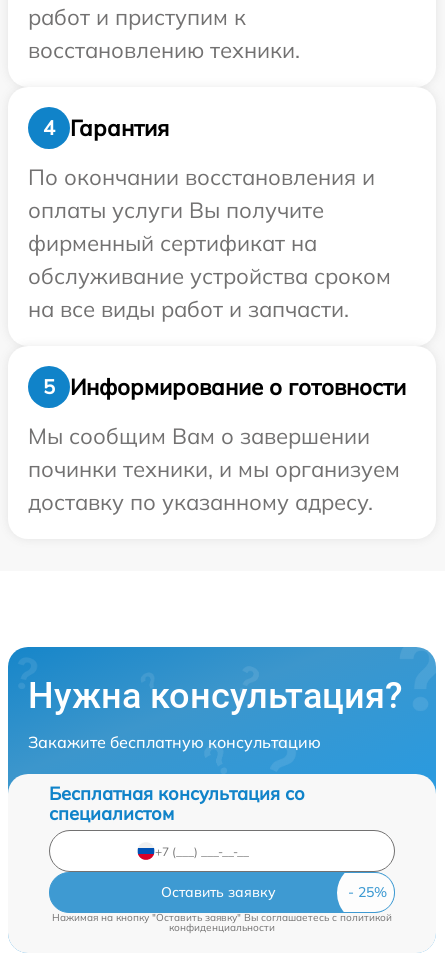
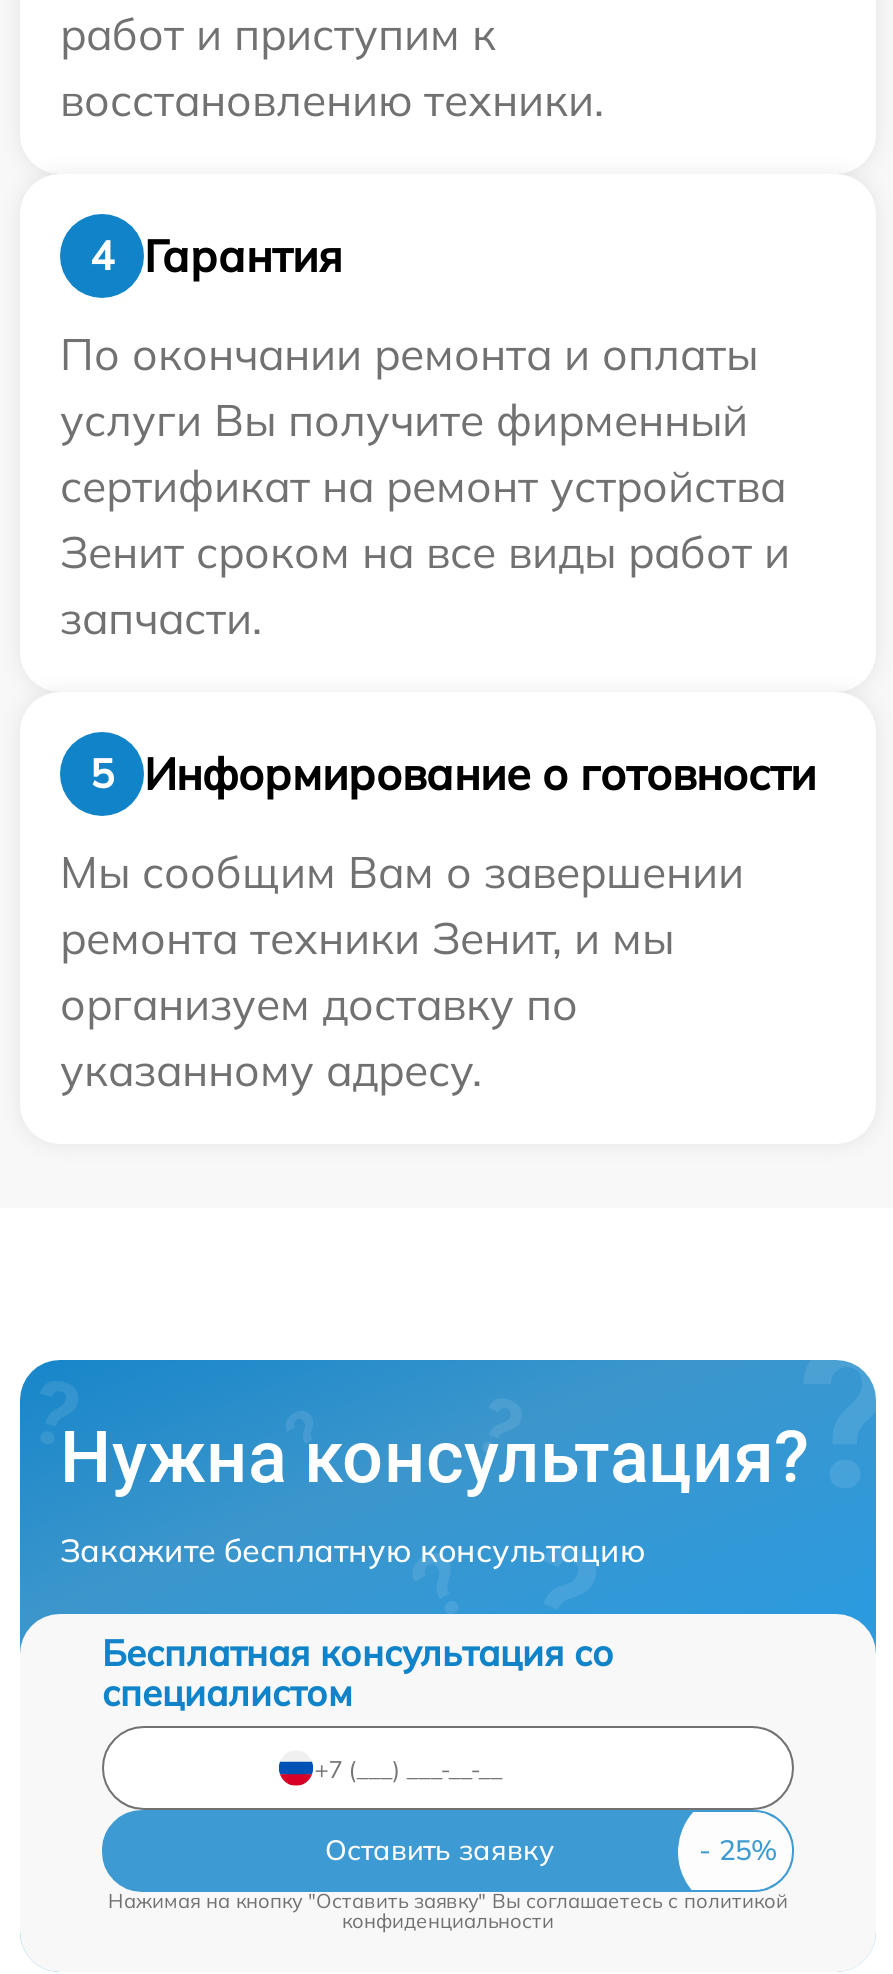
- По окончании восстановления и
- оплаты услуги Вы получите
- фирменный сертификат на
- обслуживание устройства сроком
- на все виды работ и запчасти.
+ По окончании ремонта и оплаты
+ услуги Вы получите фирменный
+ сертификат на ремонт устройства
+ Зенит сроком на все виды работ и
+ запчасти.

- починки техники, и мы организуем
- доставку по указанному адресу.
+ ремонта техники Зенит, и мы
+ организуем доставку по
+ указанному адресу.
